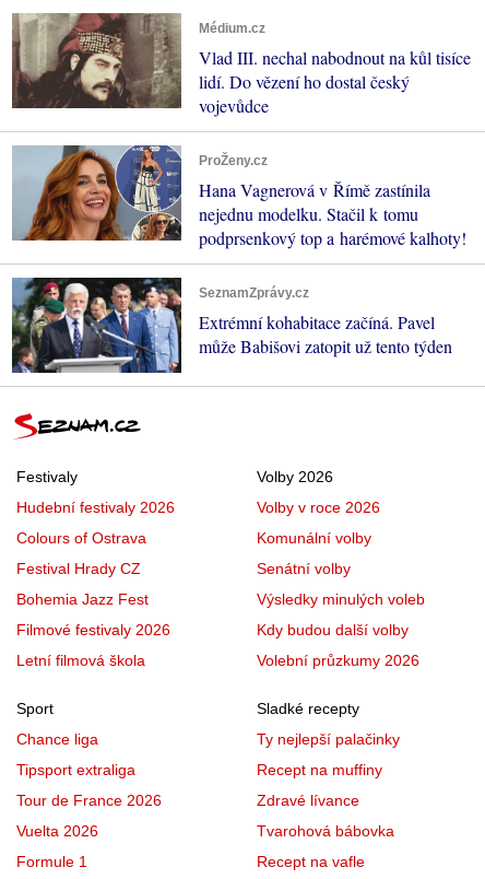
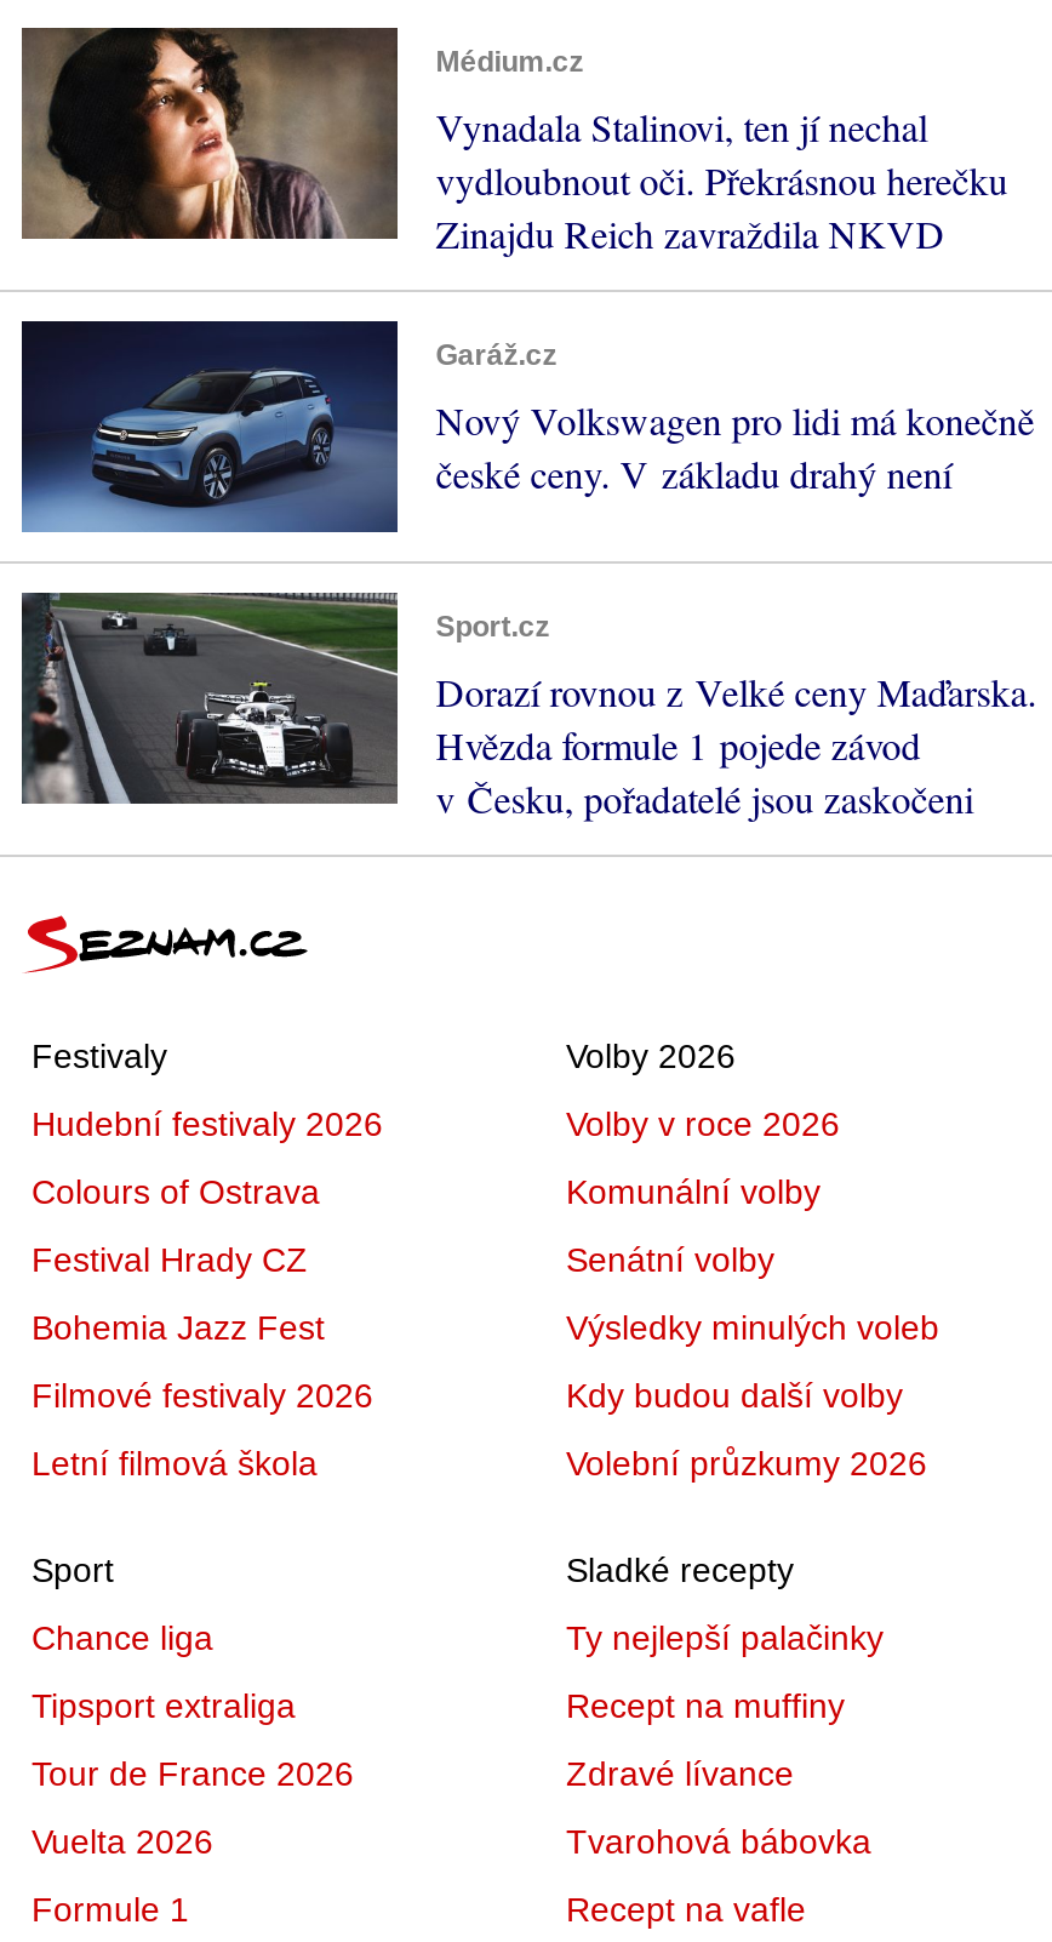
- [image]
- Vlad III. nechal nabodnout na kůl tisíce
- lidí. Do vězení ho dostal český
- vojevůdce
+ [image]
+ Vynadala Stalinovi, ten jí nechal
+ vydloubnout oči. Překrásnou herečku
+ Zinajdu Reich zavraždila NKVD

- [image]
- ProŽeny.cz
- Hana Vagnerová v Římě zastínila
- nejednu modelku. Stačil k tomu
- podprsenkový top a harémové kalhoty!
+ [image]
+ Garáž.cz
+ Nový Volkswagen pro lidi má konečně
+ české ceny. V základu drahý není

- [image]
- SeznamZprávy.cz
- Extrémní kohabitace začíná. Pavel
- může Babišovi zatopit už tento týden
+ [image]
+ Sport.cz
+ Dorazí rovnou z Velké ceny Maďarska.
+ Hvězda formule 1 pojede závod
+ v Česku, pořadatelé jsou zaskočeni
